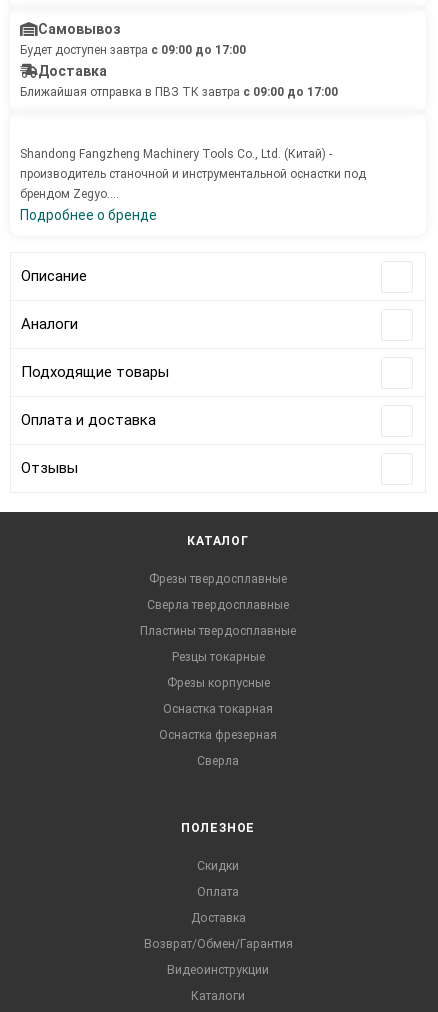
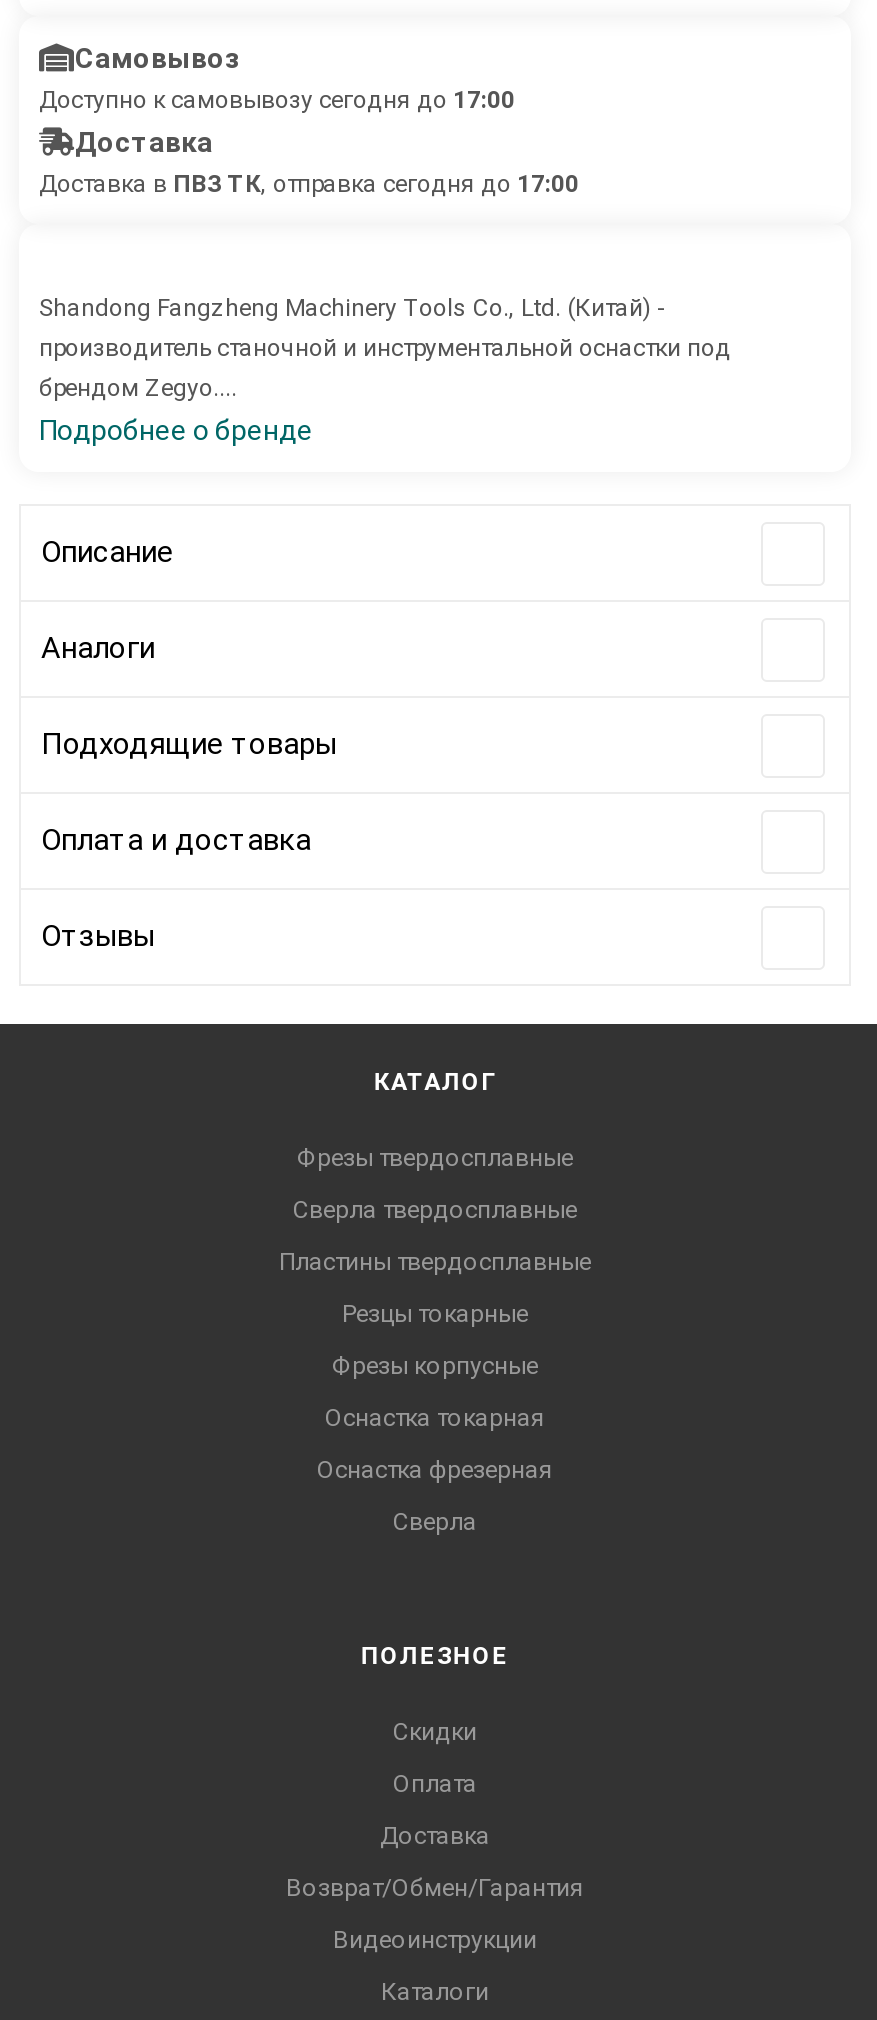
- Будет доступен завтра с 09:00 до 17:00
+ Доступно к самовывозу сегодня до 17:00

- Ближайшая отправка в ПВЗ ТК завтра с 09:00 до 17:00
+ Доставка в ПВЗ ТК, отправка сегодня до 17:00
